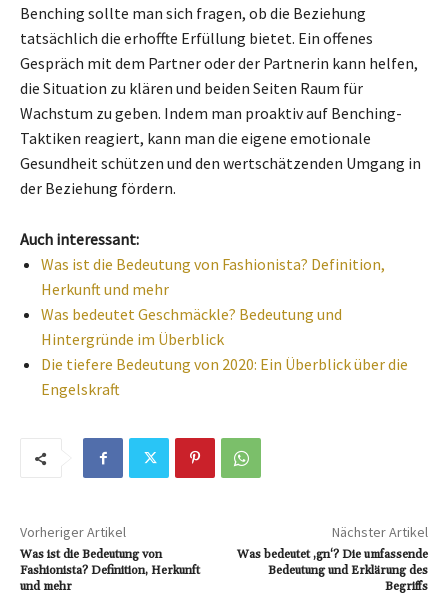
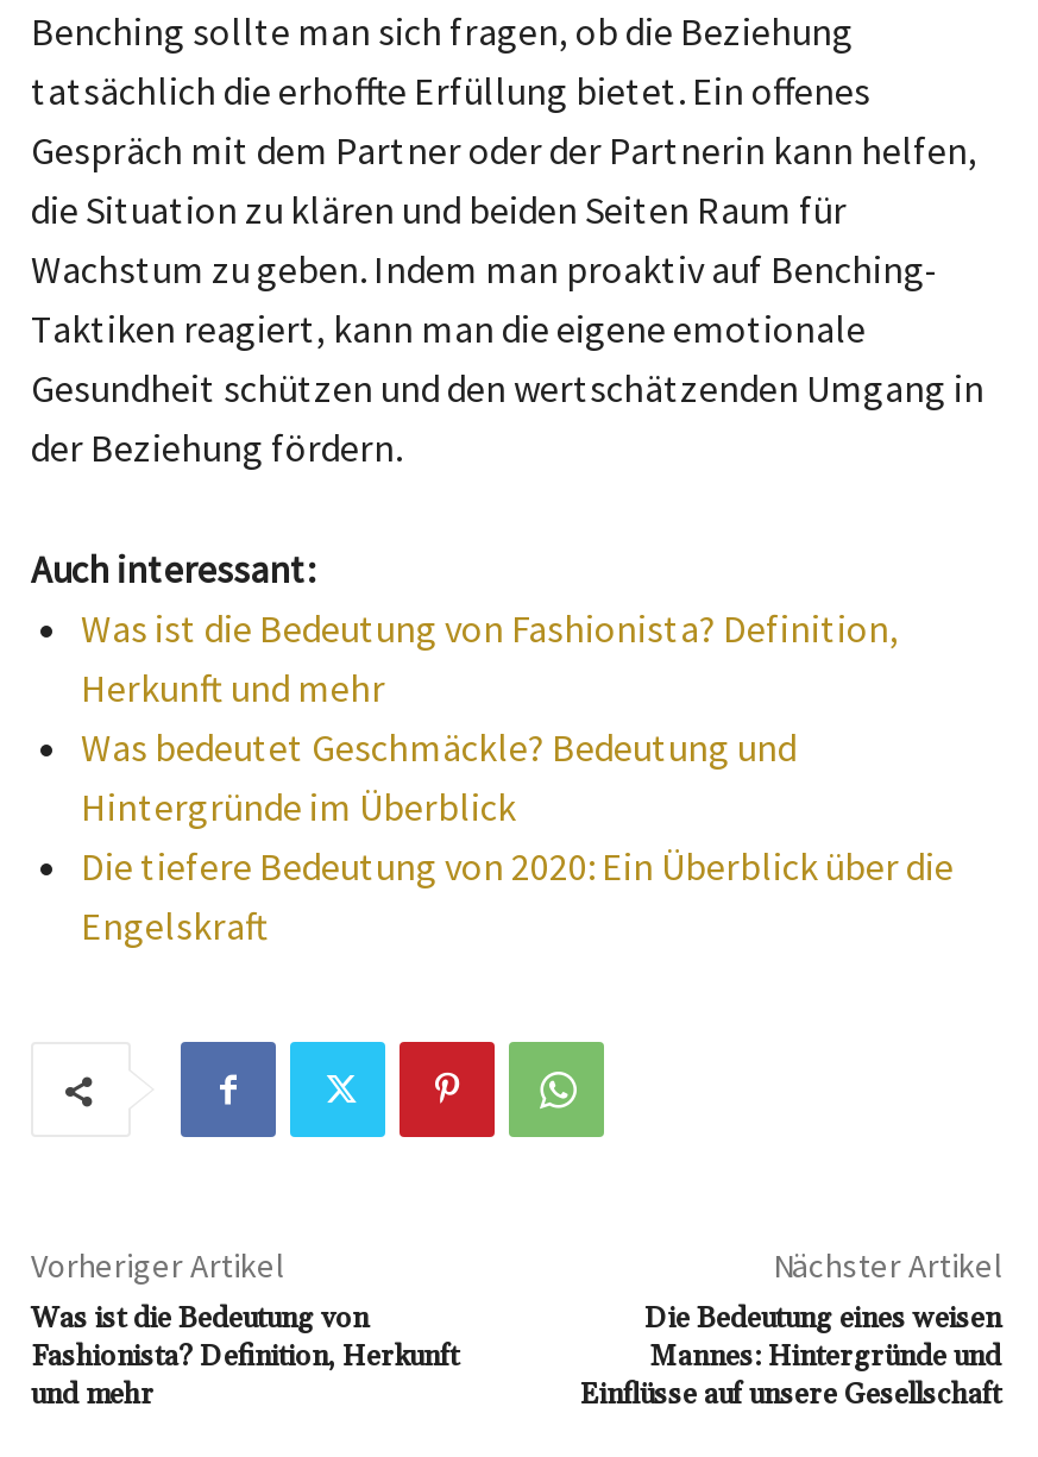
- Was bedeutet ‚gn‘? Die umfassende
- Bedeutung und Erklärung des
- Begriffs
+ Die Bedeutung eines weisen
+ Mannes: Hintergründe und
+ Einflüsse auf unsere Gesellschaft
